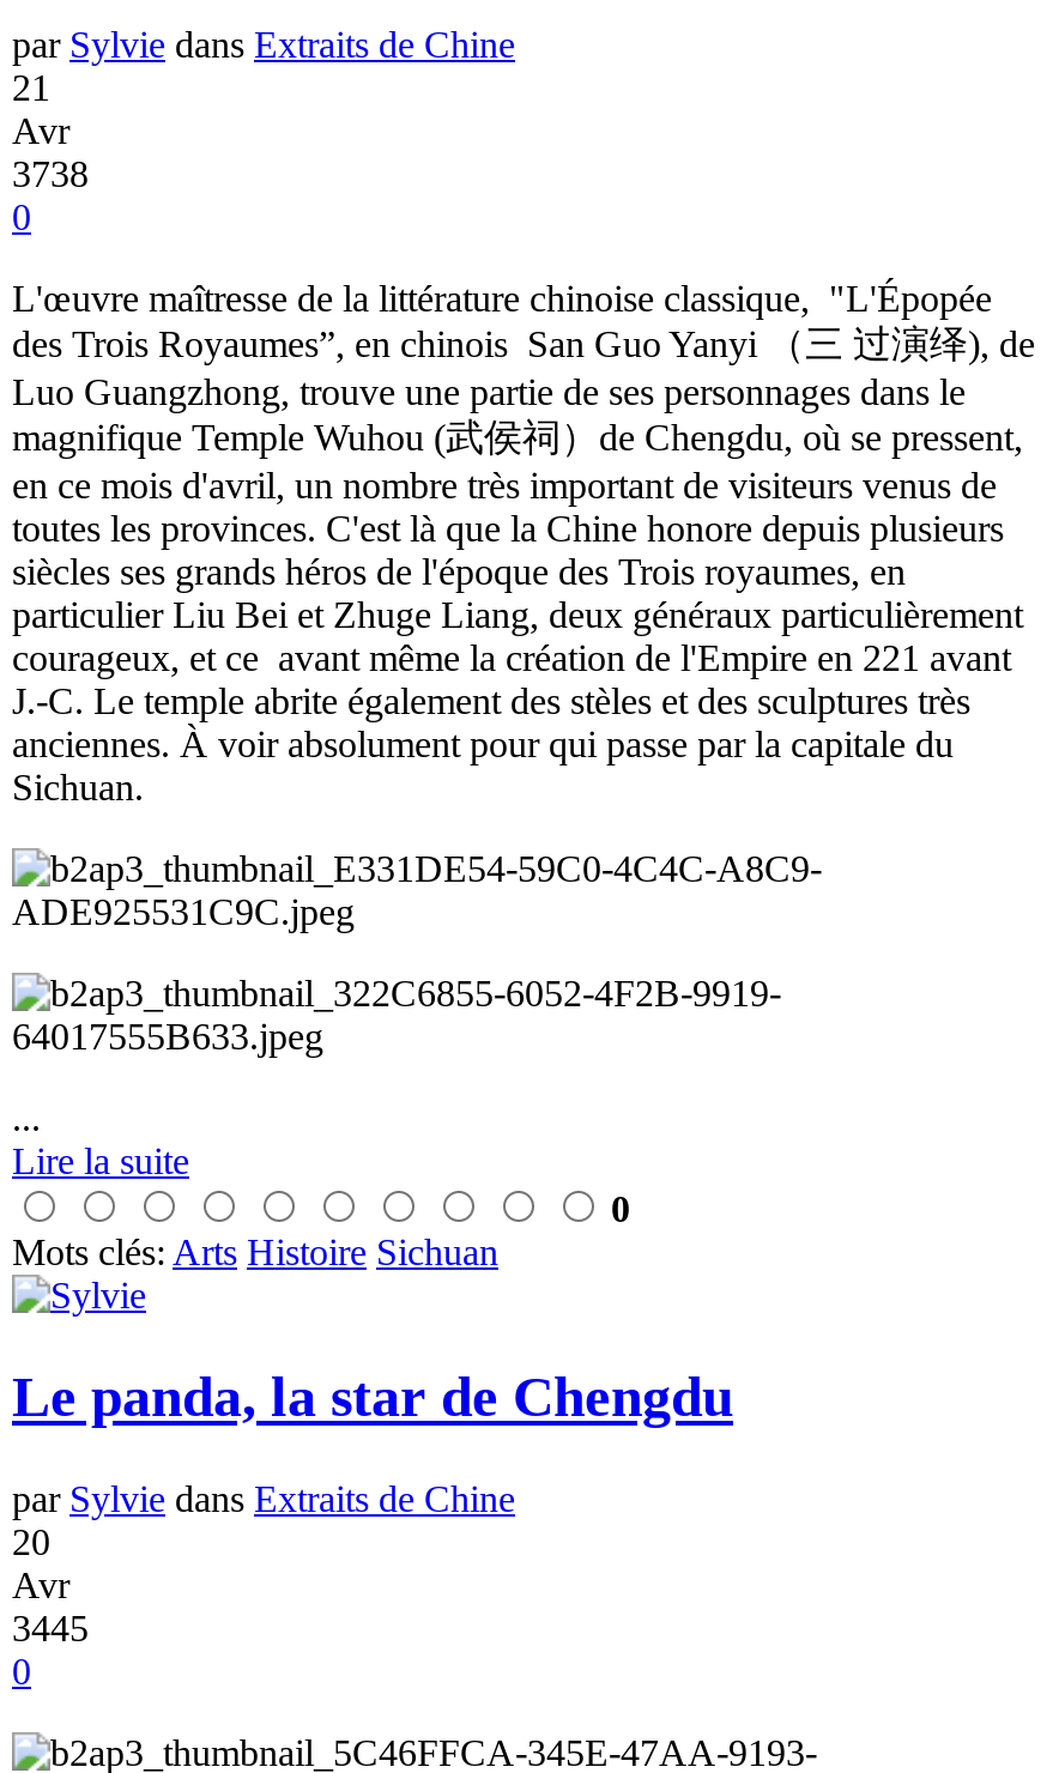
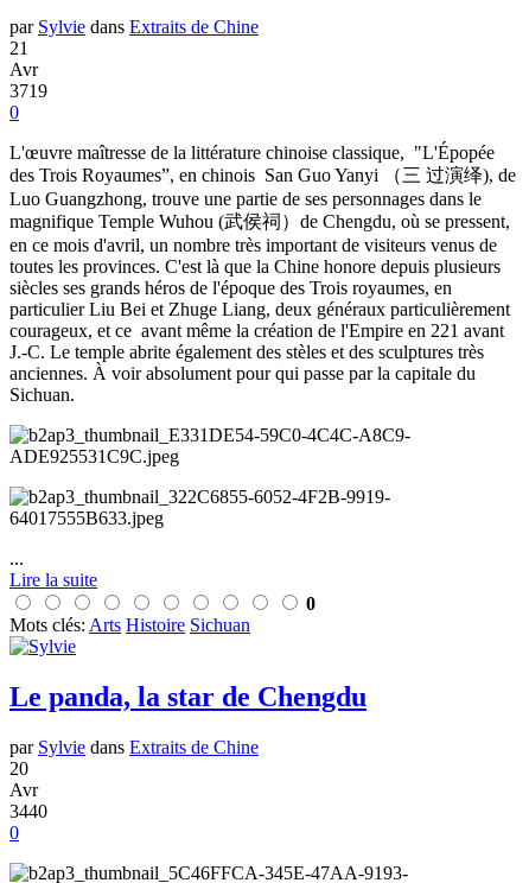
- 3738
+ 3719

- 3445
+ 3440
